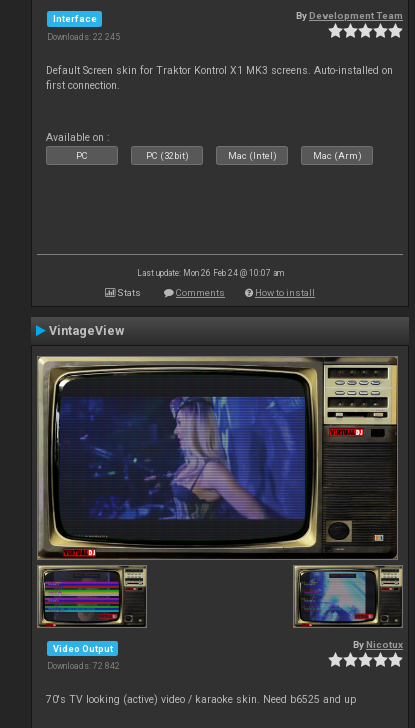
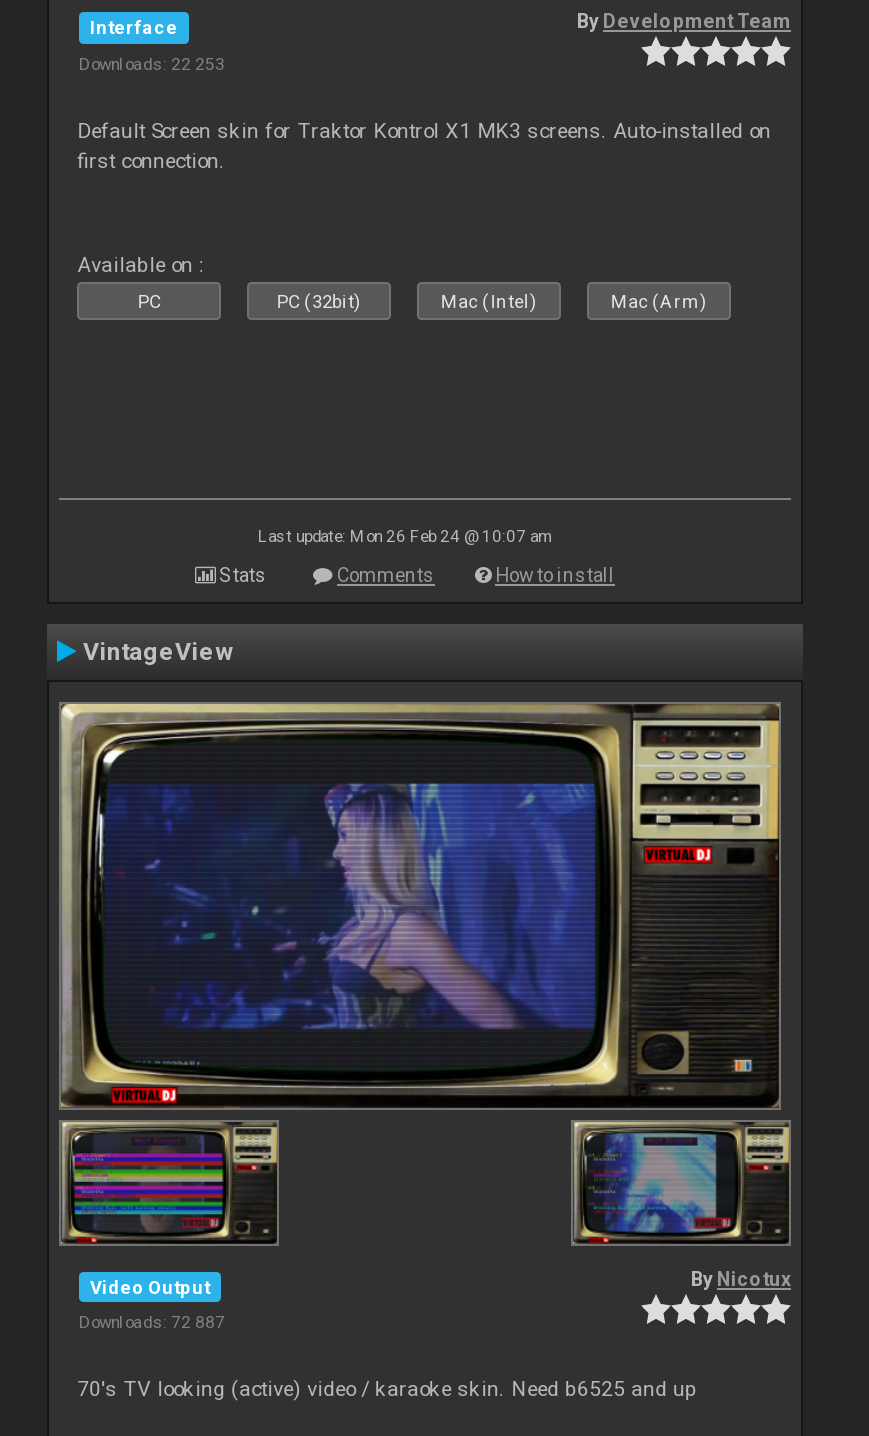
- Downloads: 22 245
+ Downloads: 22 253

- Downloads: 72 842
+ Downloads: 72 887
